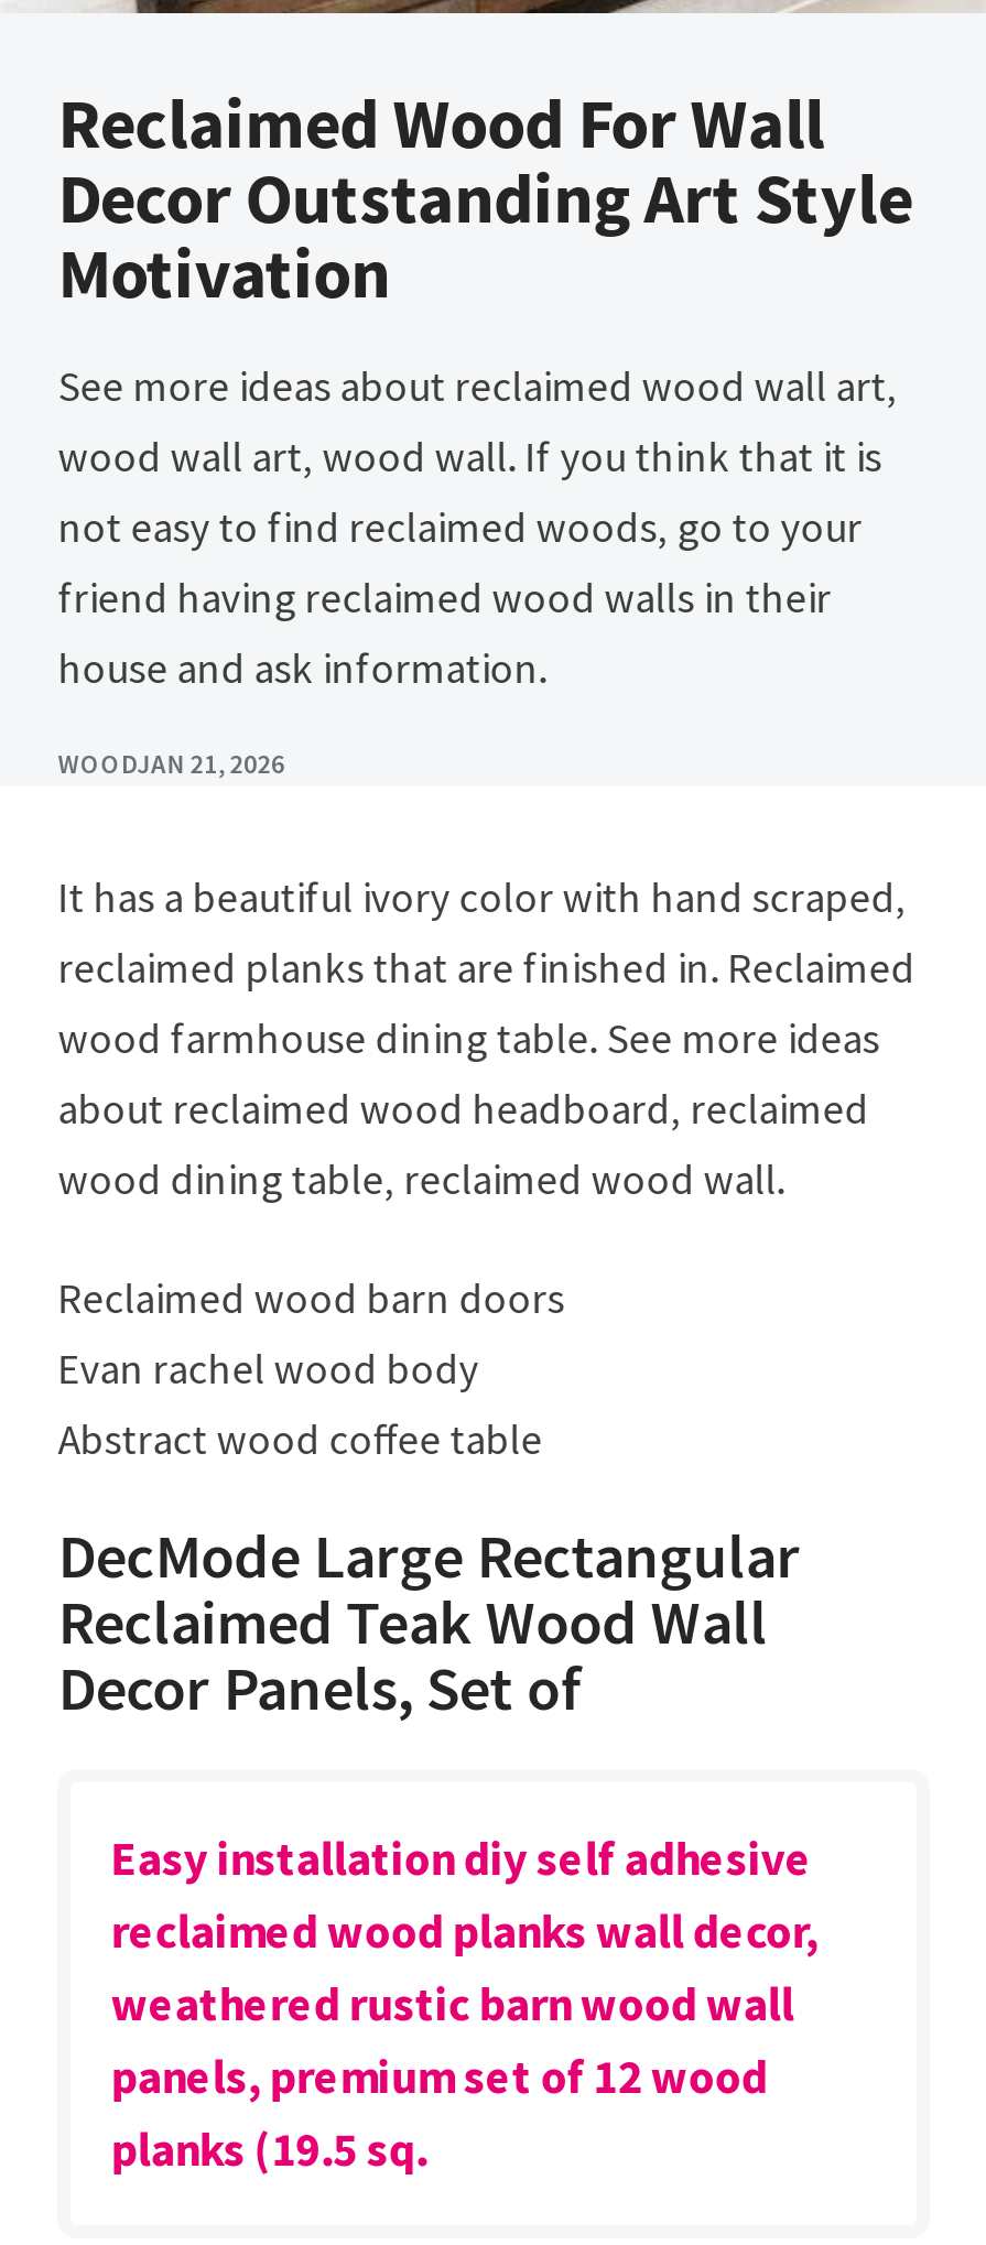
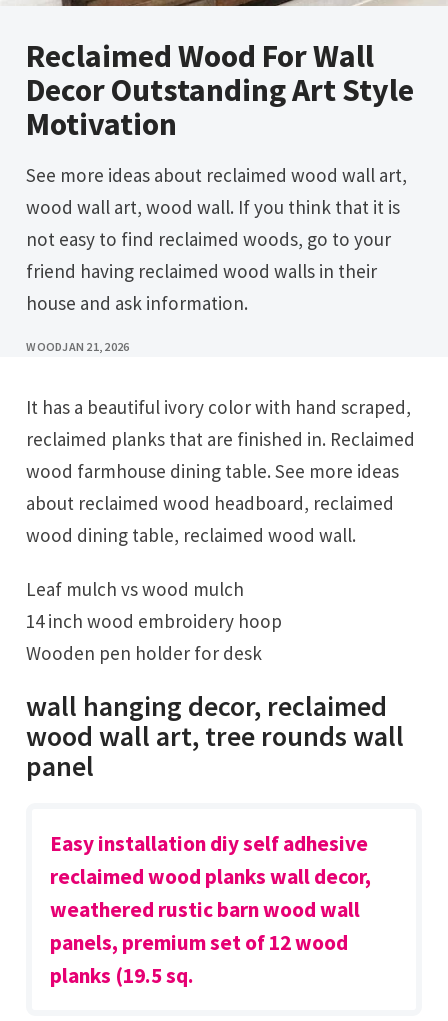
- Reclaimed wood barn doors
- Evan rachel wood body
- Abstract wood coffee table
+ Leaf mulch vs wood mulch
+ 14 inch wood embroidery hoop
+ Wooden pen holder for desk

- DecMode Large Rectangular
- Reclaimed Teak Wood Wall
- Decor Panels, Set of
+ wall hanging decor, reclaimed
+ wood wall art, tree rounds wall
+ panel
